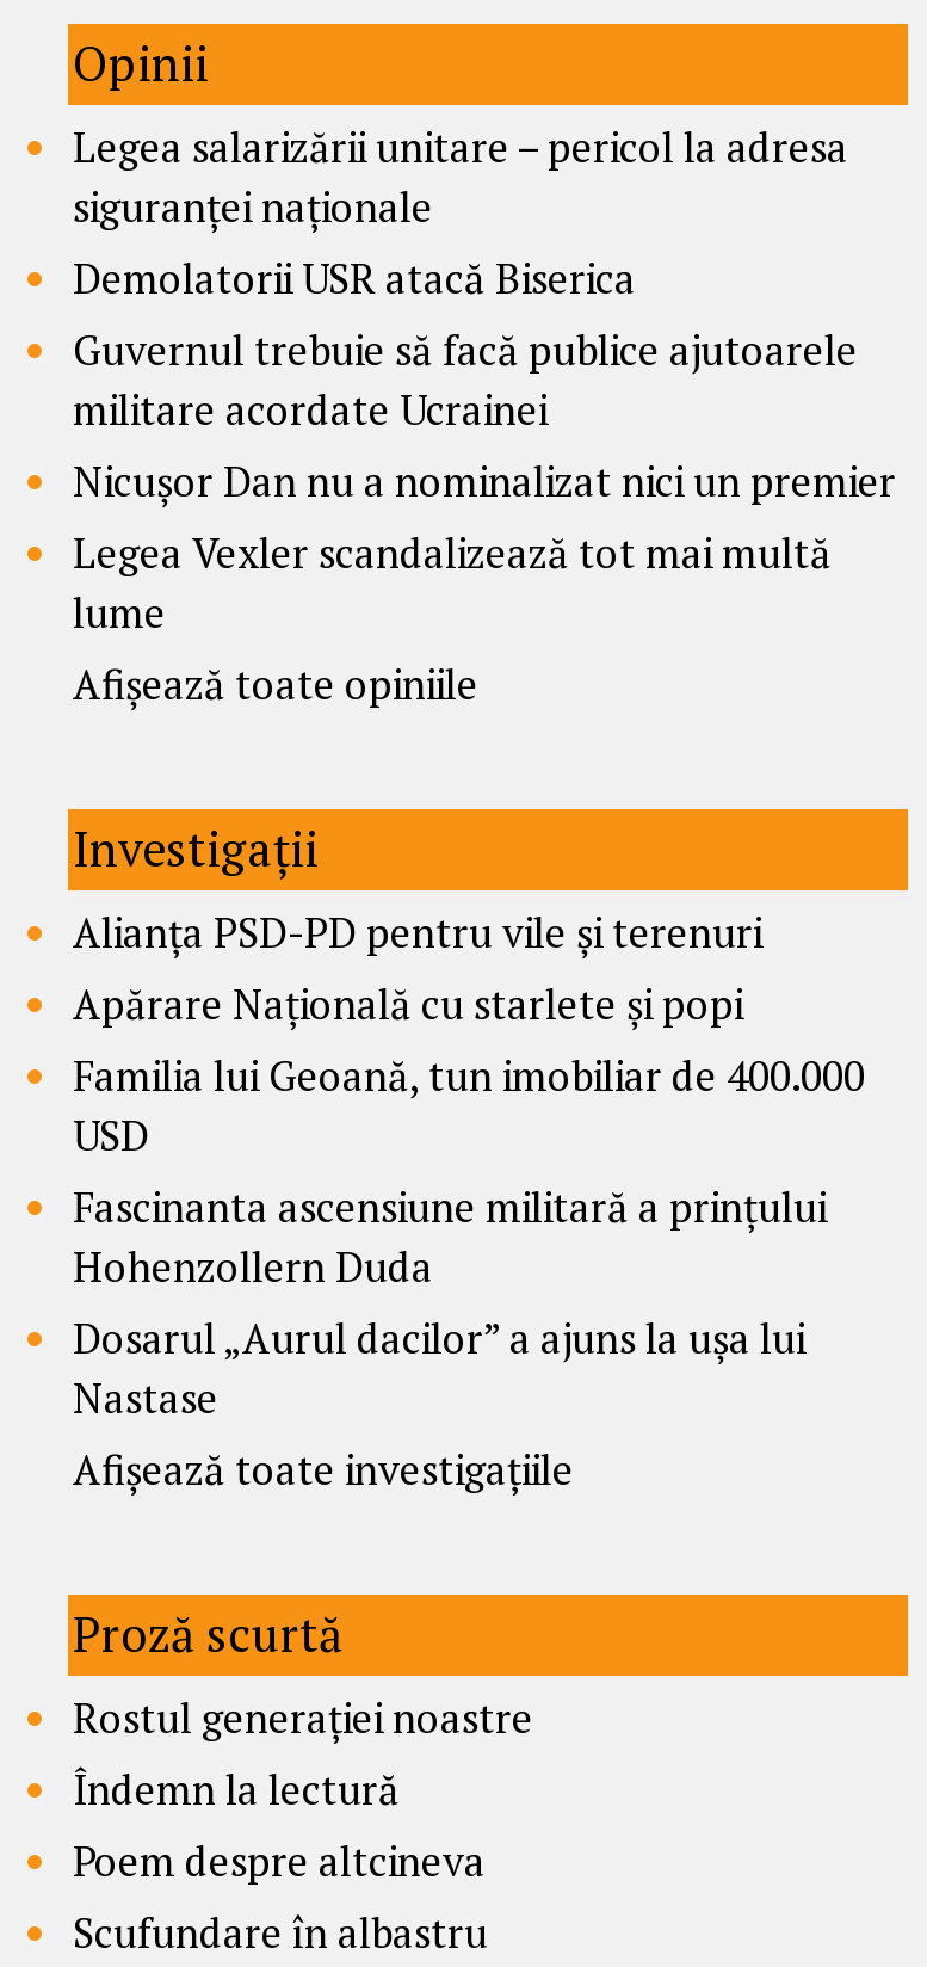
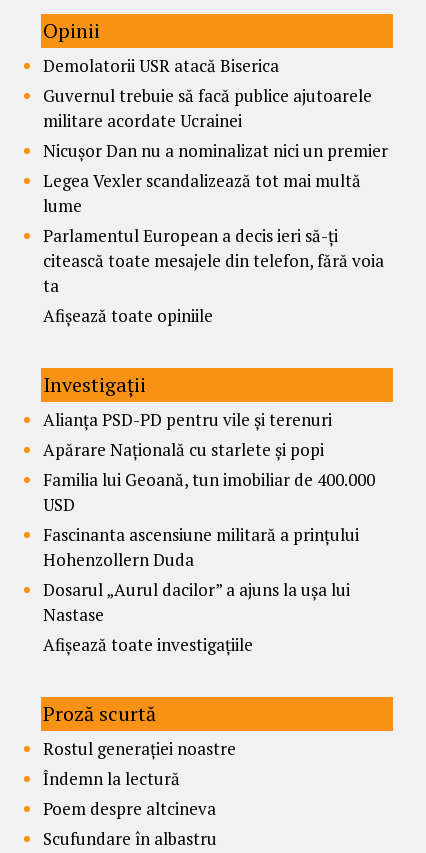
- Legea salarizării unitare – pericol la adresa
- siguranței naționale

moved up: Demolatorii USR atacă Biserica | Guvernul trebuie să facă publice ajutoarele | militare acordate Ucrainei | Nicușor Dan nu a nominalizat nici un premier | Legea Vexler scandalizează tot mai multă | lume

+ Parlamentul European a decis ieri să-ți
+ citească toate mesajele din telefon, fără voia
+ ta
